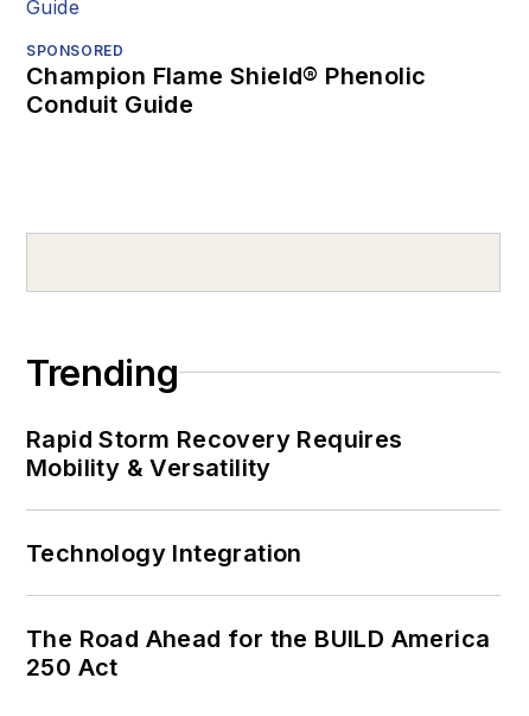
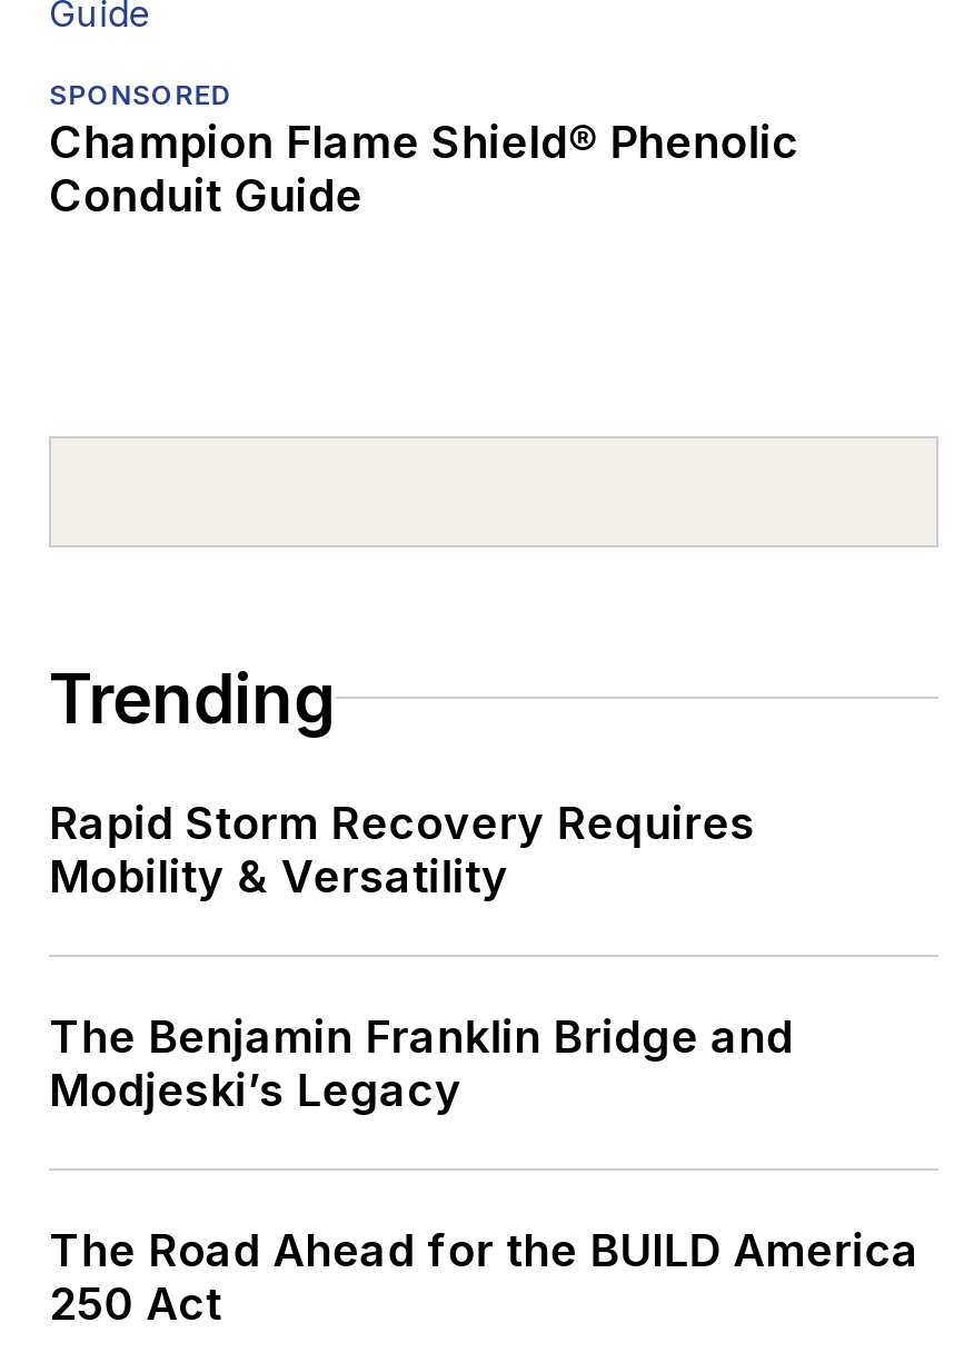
- Technology Integration
+ The Benjamin Franklin Bridge and
+ Modjeski’s Legacy
